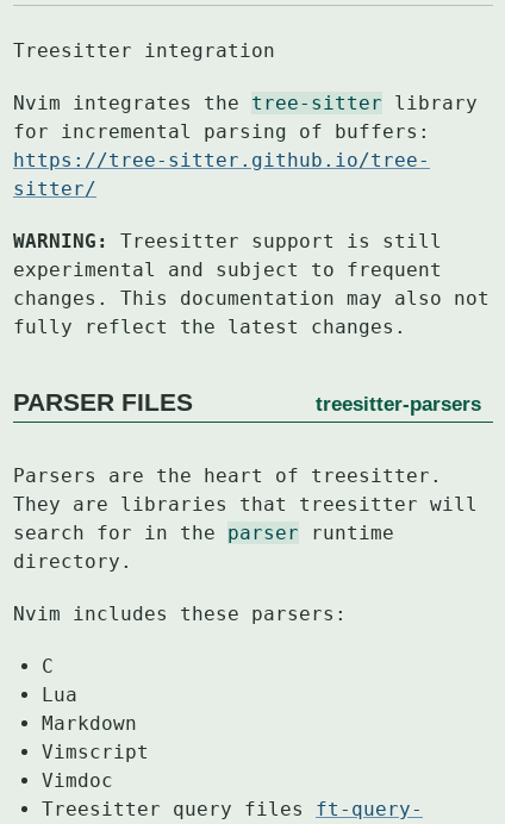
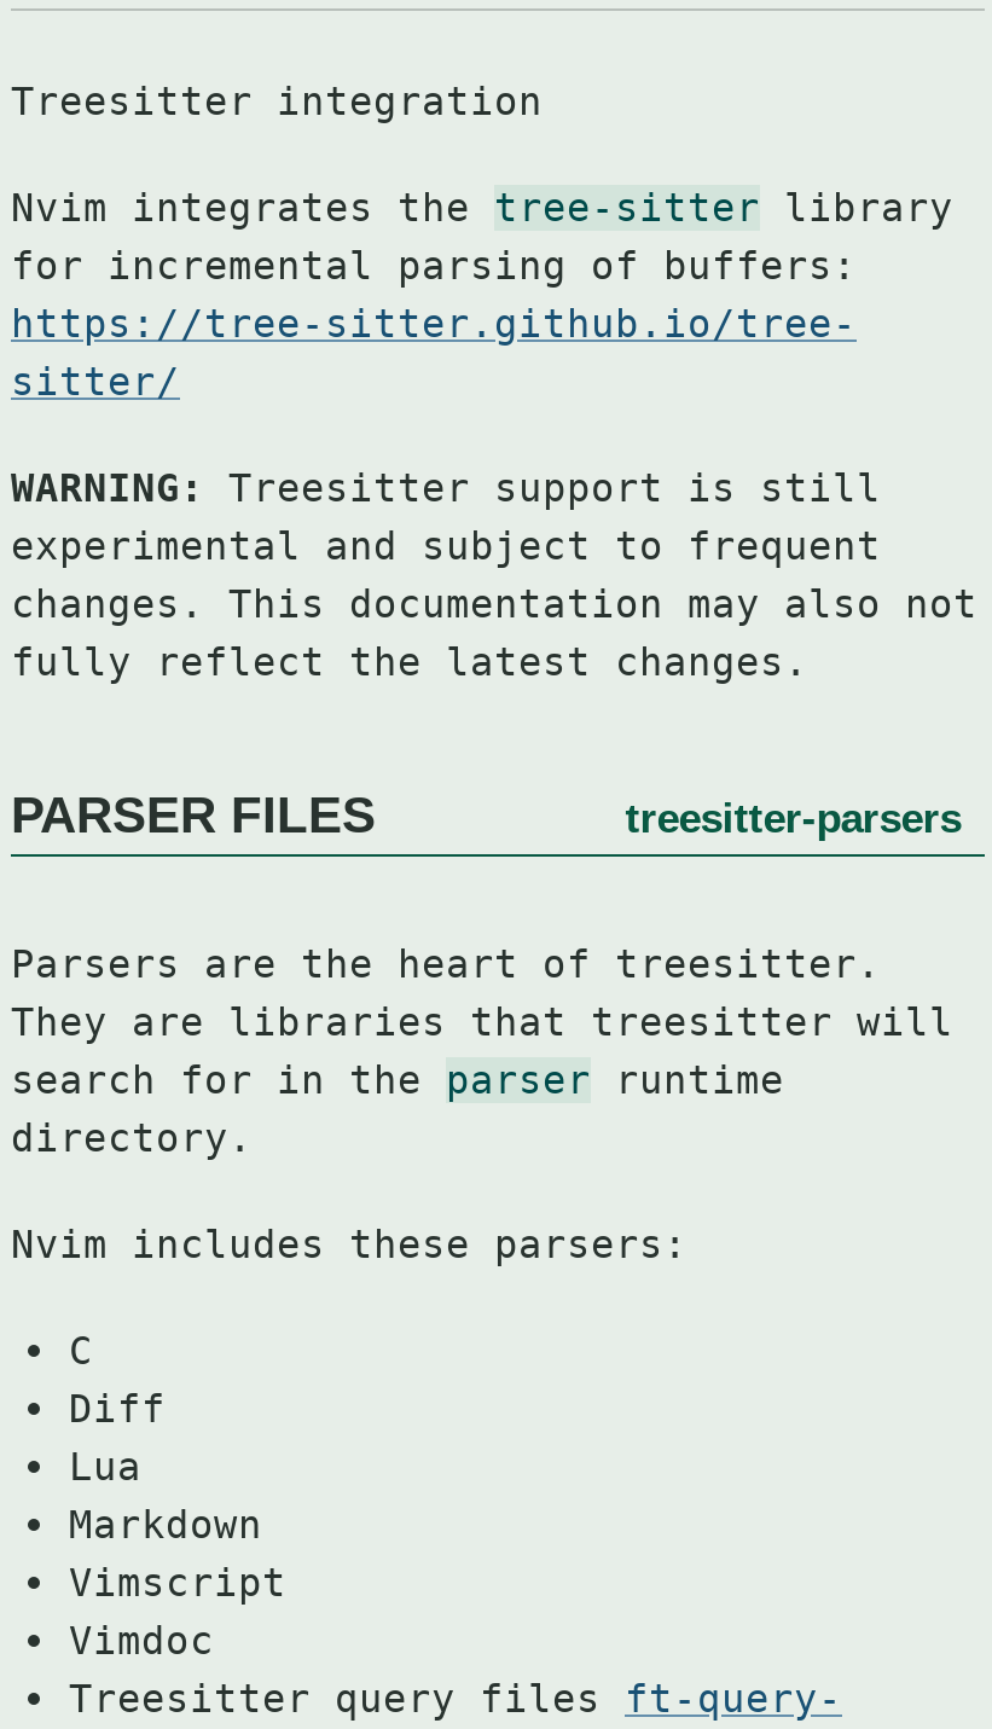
+ Diff
